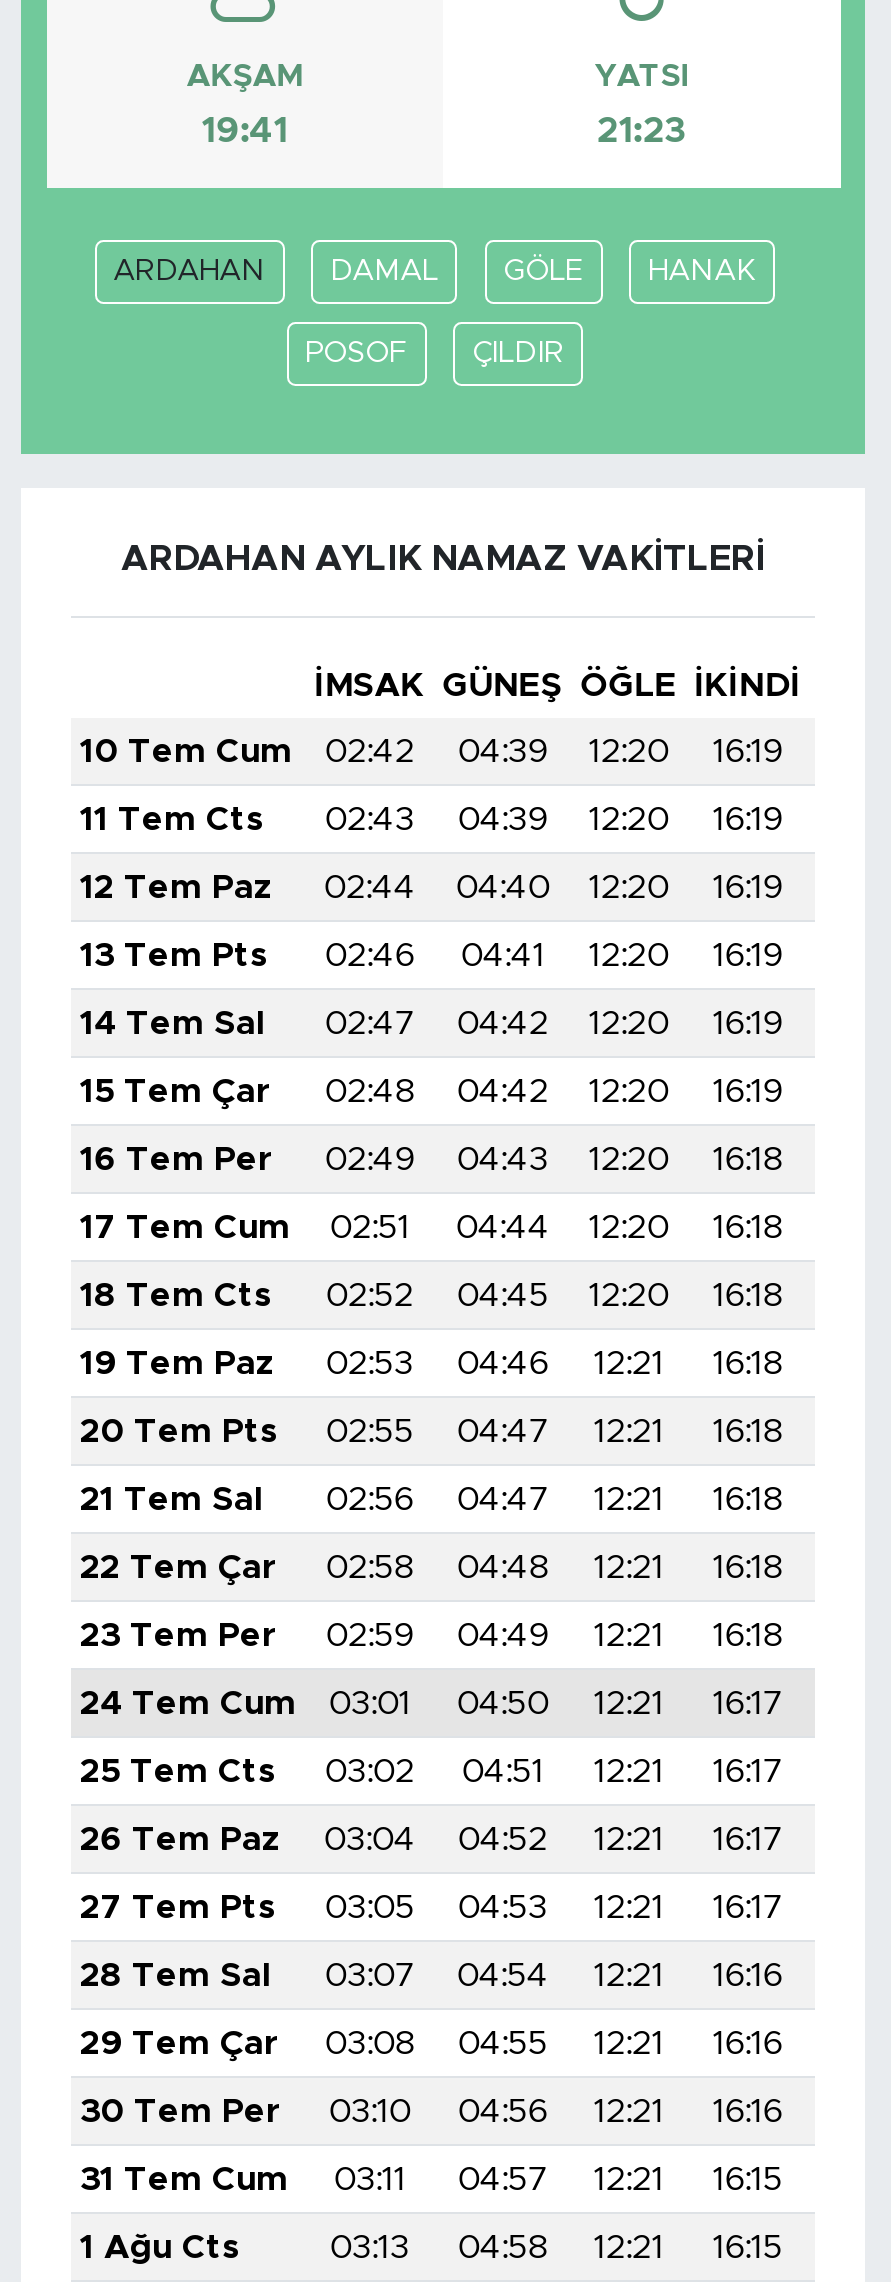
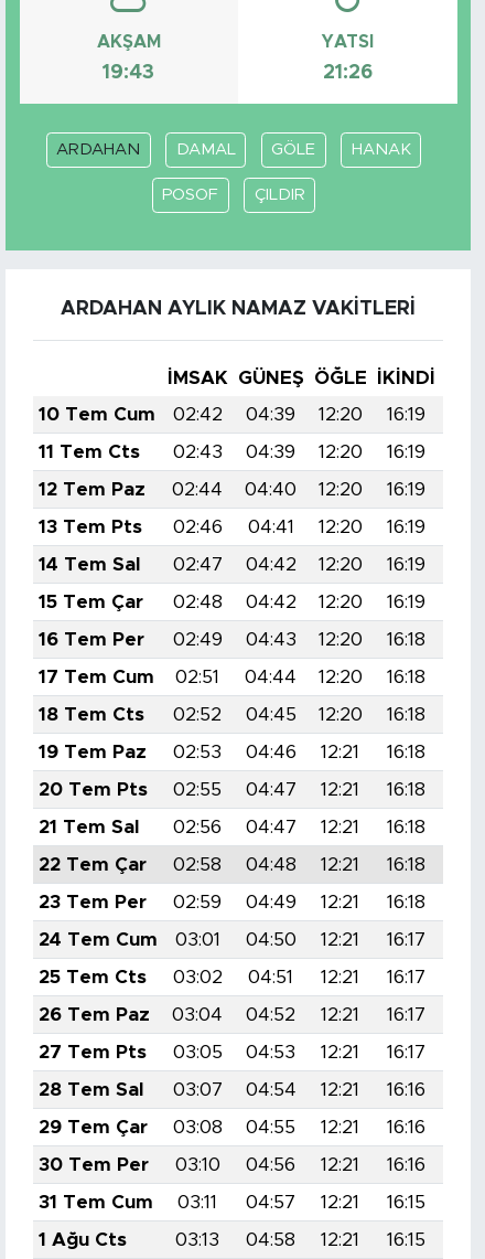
- 19:41
+ 19:43

- 21:23
+ 21:26
